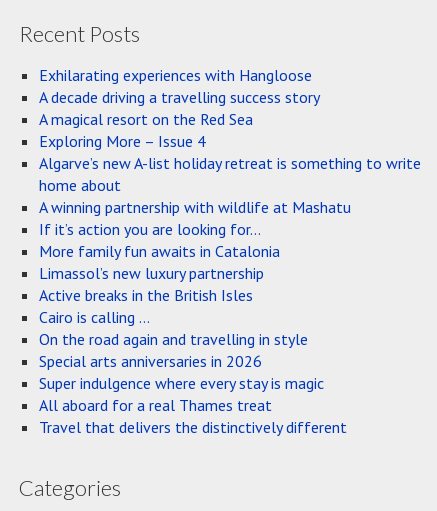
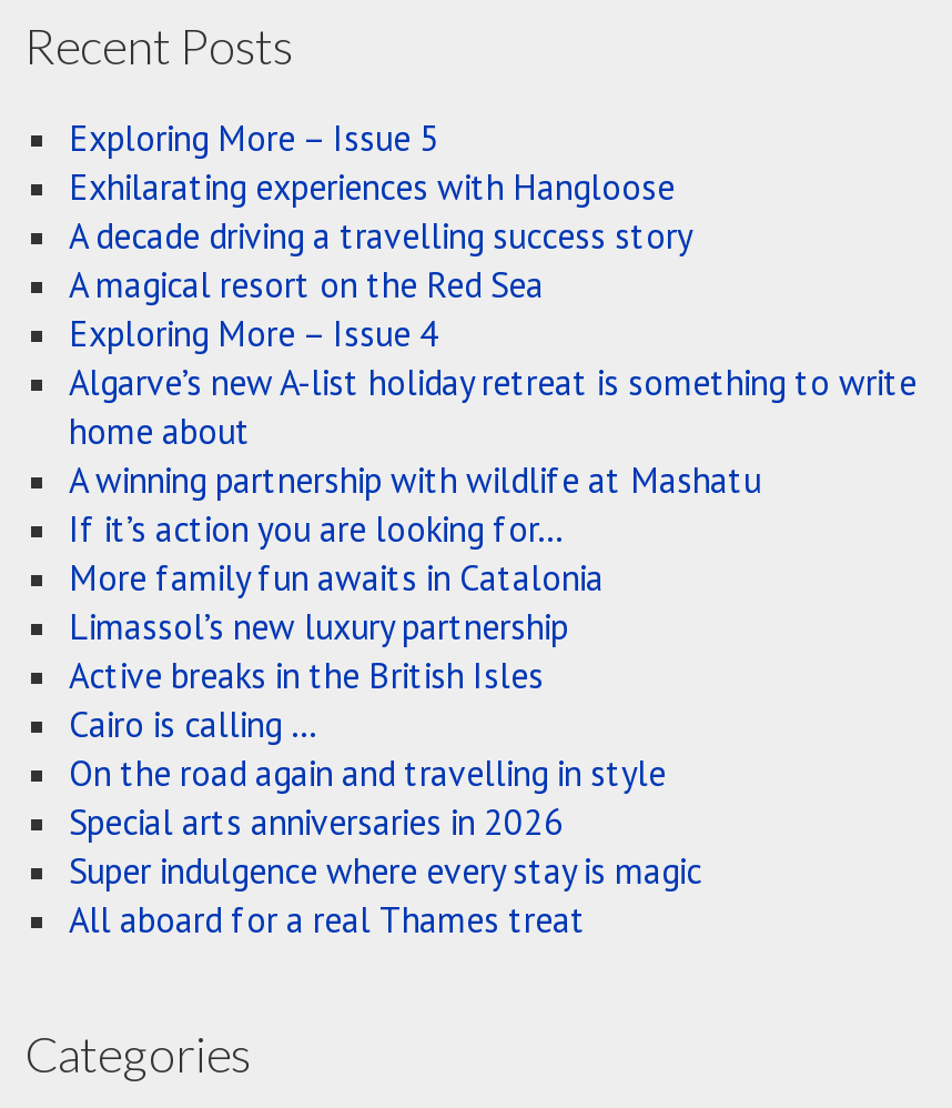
+ Exploring More – Issue 5

moved down: Exhilarating experiences with Hangloose | A decade driving a travelling success story | A magical resort on the Red Sea | ... | Super indulgence where every stay is magic | All aboard for a real Thames treat

- Travel that delivers the distinctively different
